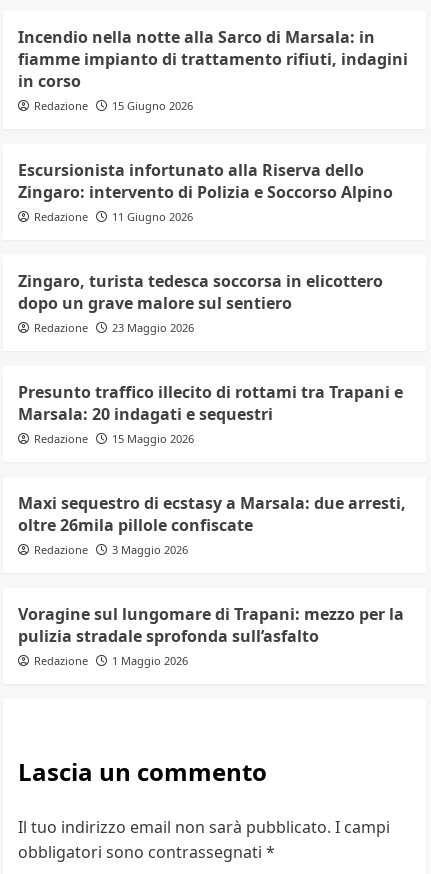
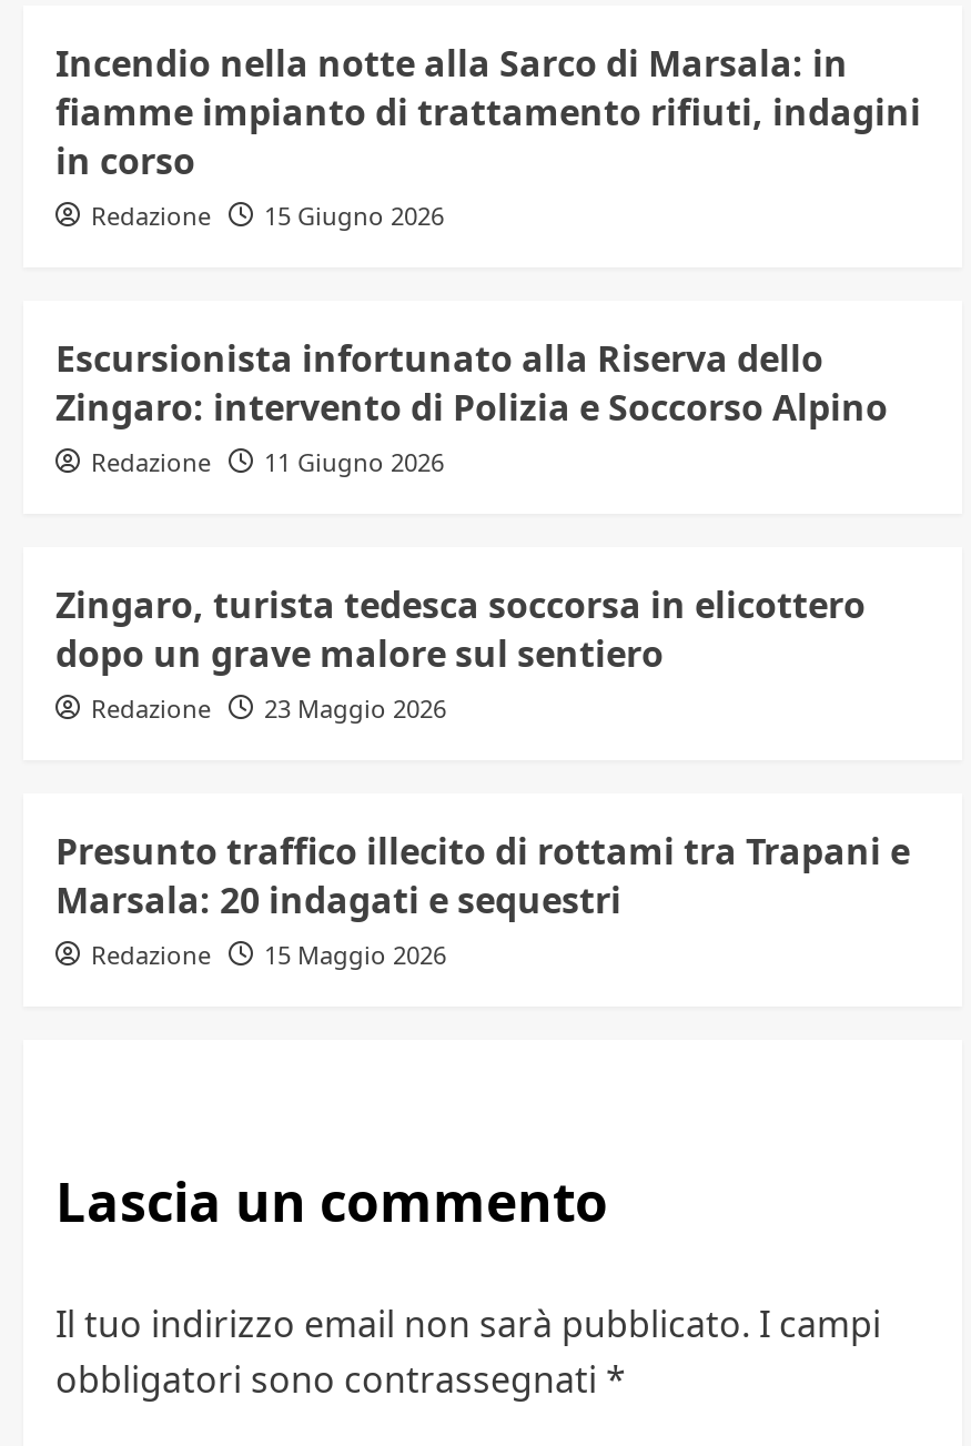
- Maxi sequestro di ecstasy a Marsala: due arresti,
- oltre 26mila pillole confiscate
- Redazione
- 3 Maggio 2026
- Voragine sul lungomare di Trapani: mezzo per la
- pulizia stradale sprofonda sull’asfalto
- Redazione
- 1 Maggio 2026
